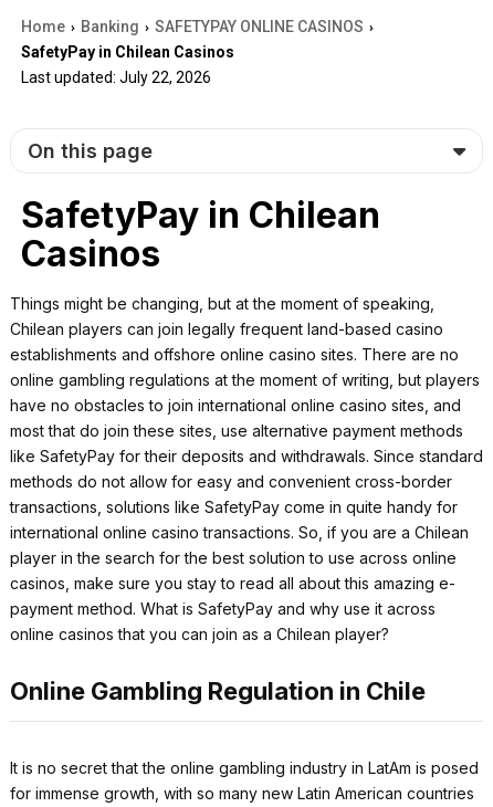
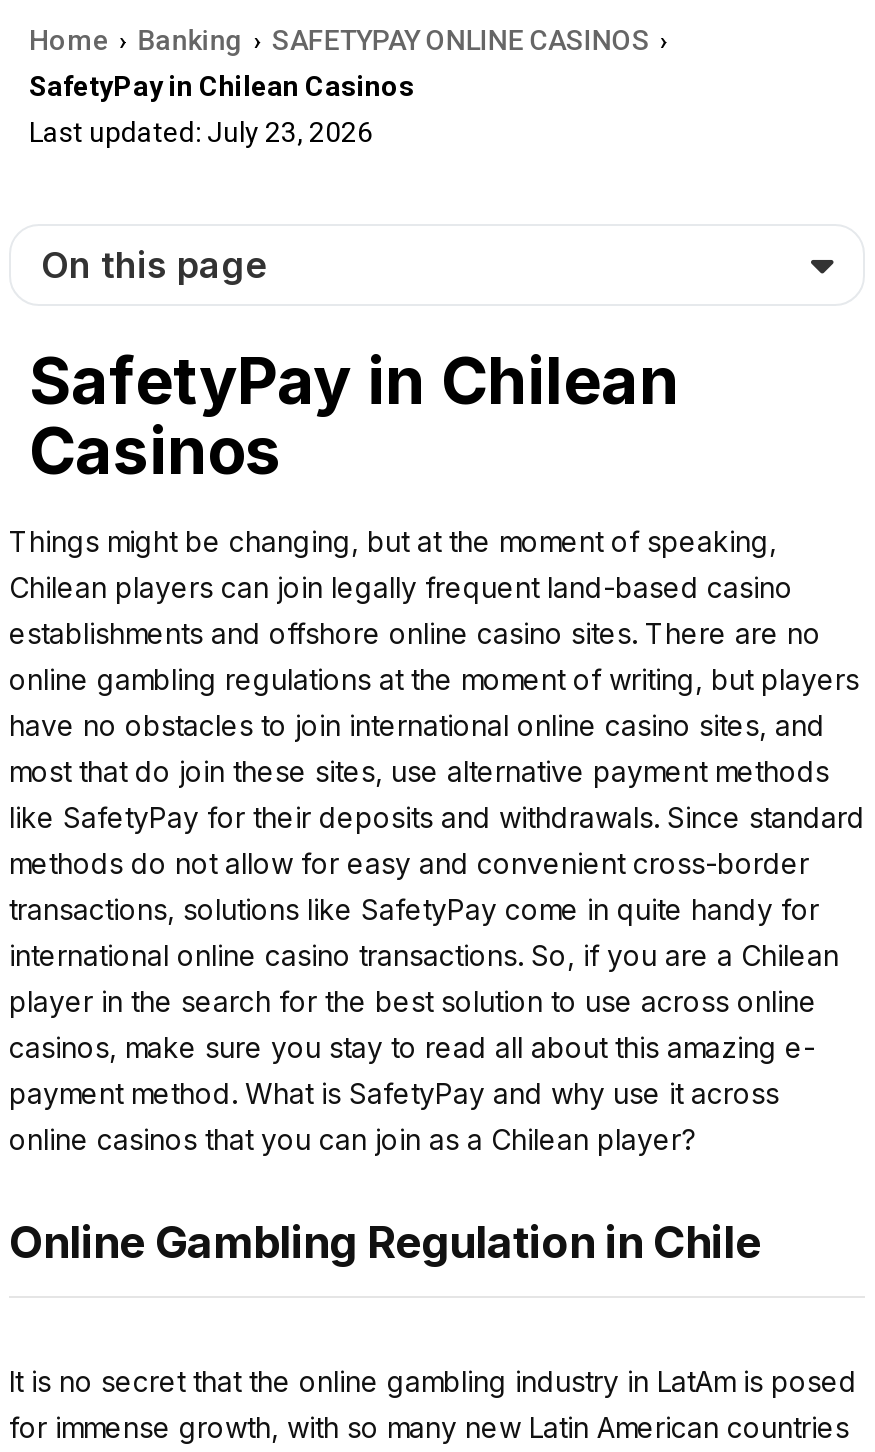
- Last updated: July 22, 2026
+ Last updated: July 23, 2026
